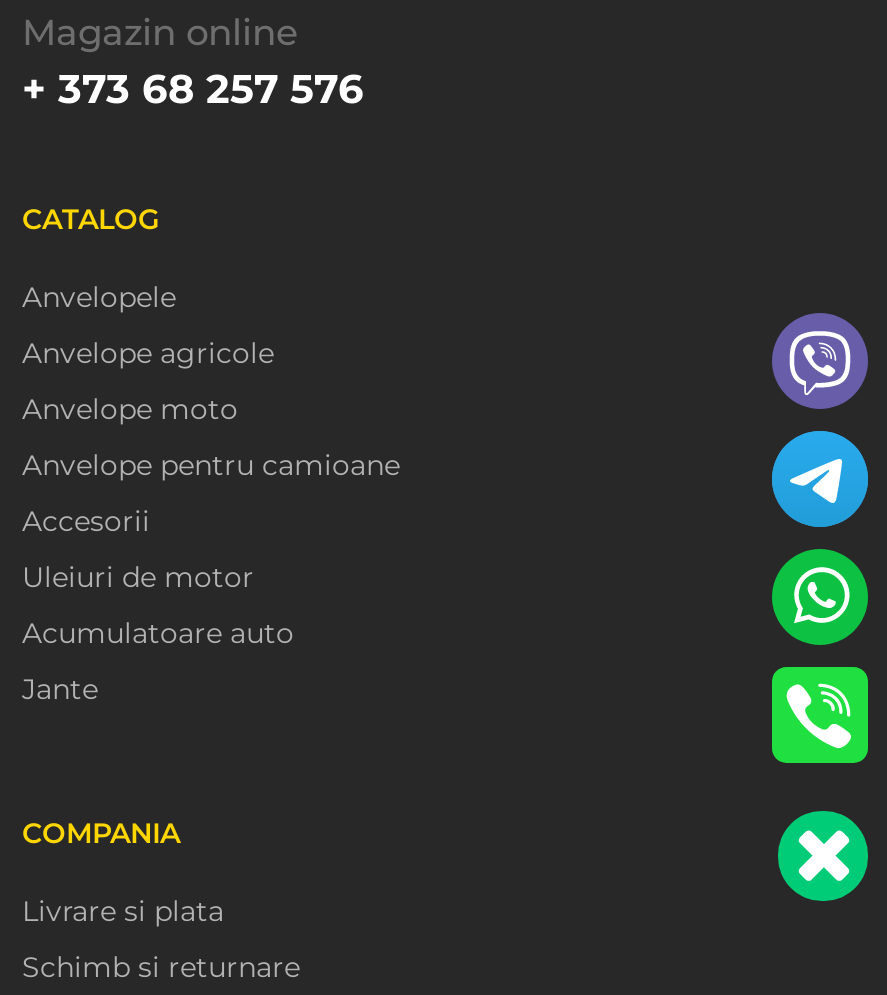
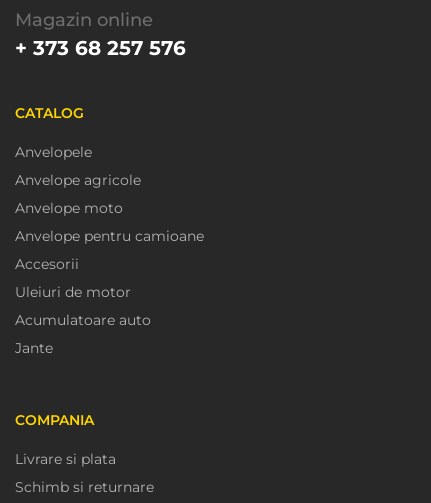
- [image]

- [image]

- [image]

- [image]

- [image]
